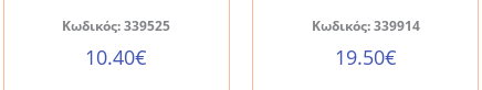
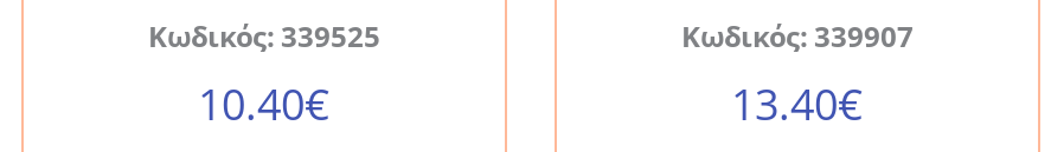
- Κωδικός: 339914
- 19.50€
+ Κωδικός: 339907
+ 13.40€
